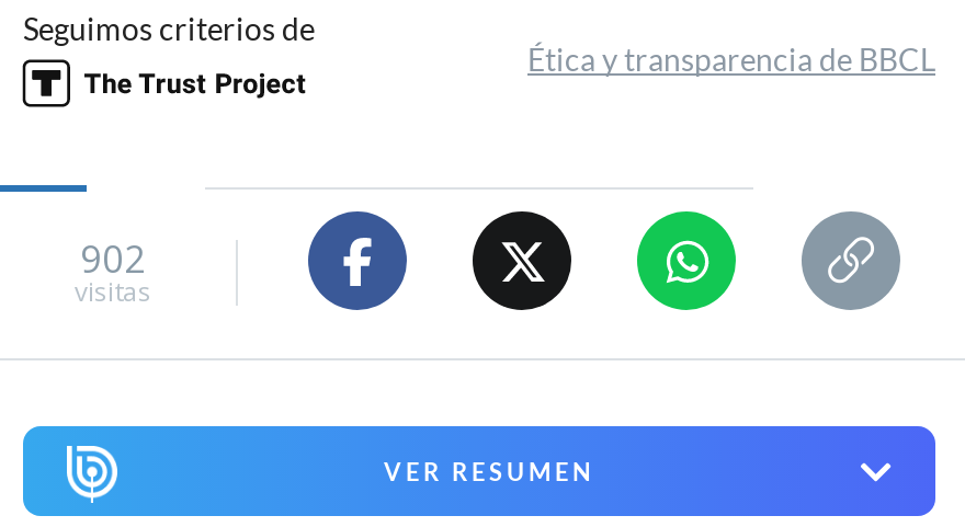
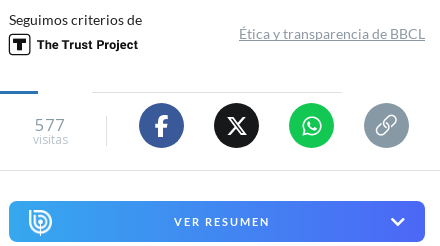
- 902
+ 577
